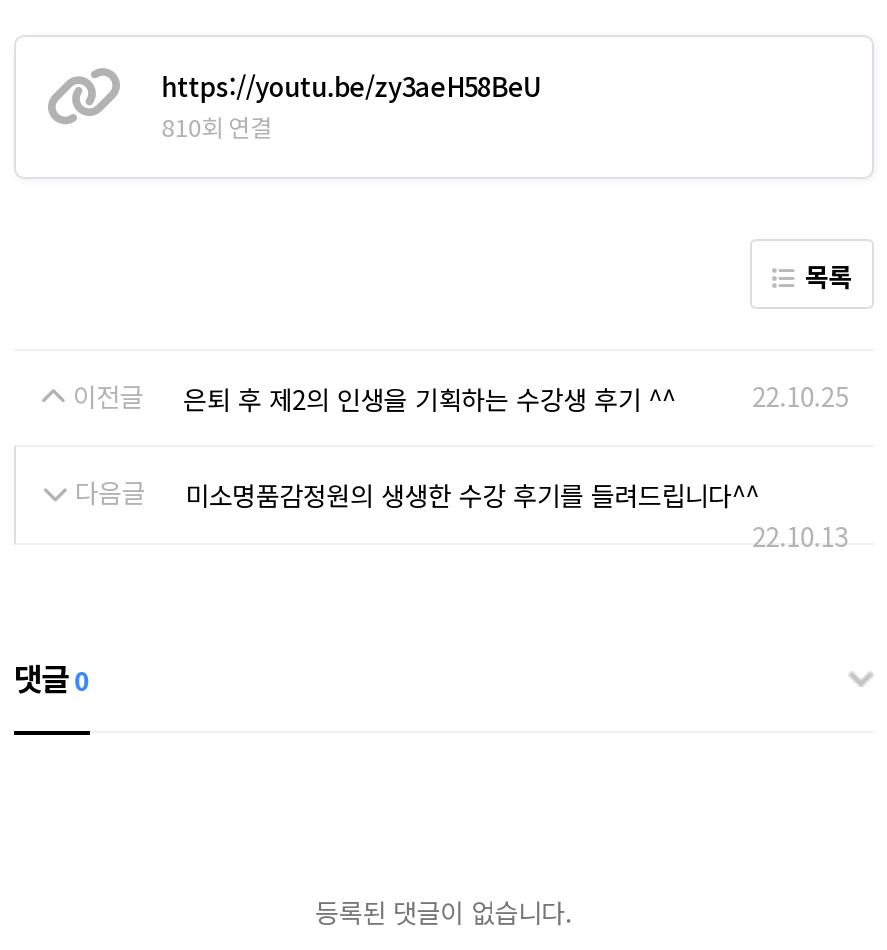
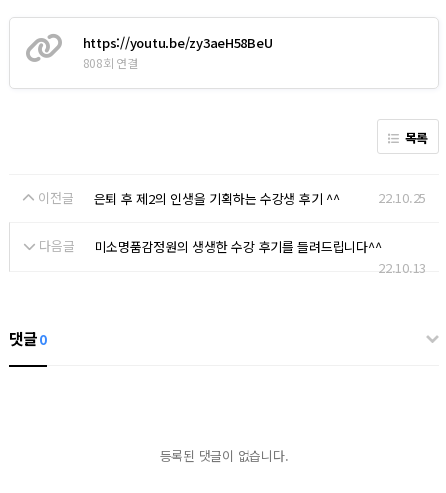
- 810회 연결
+ 808회 연결
